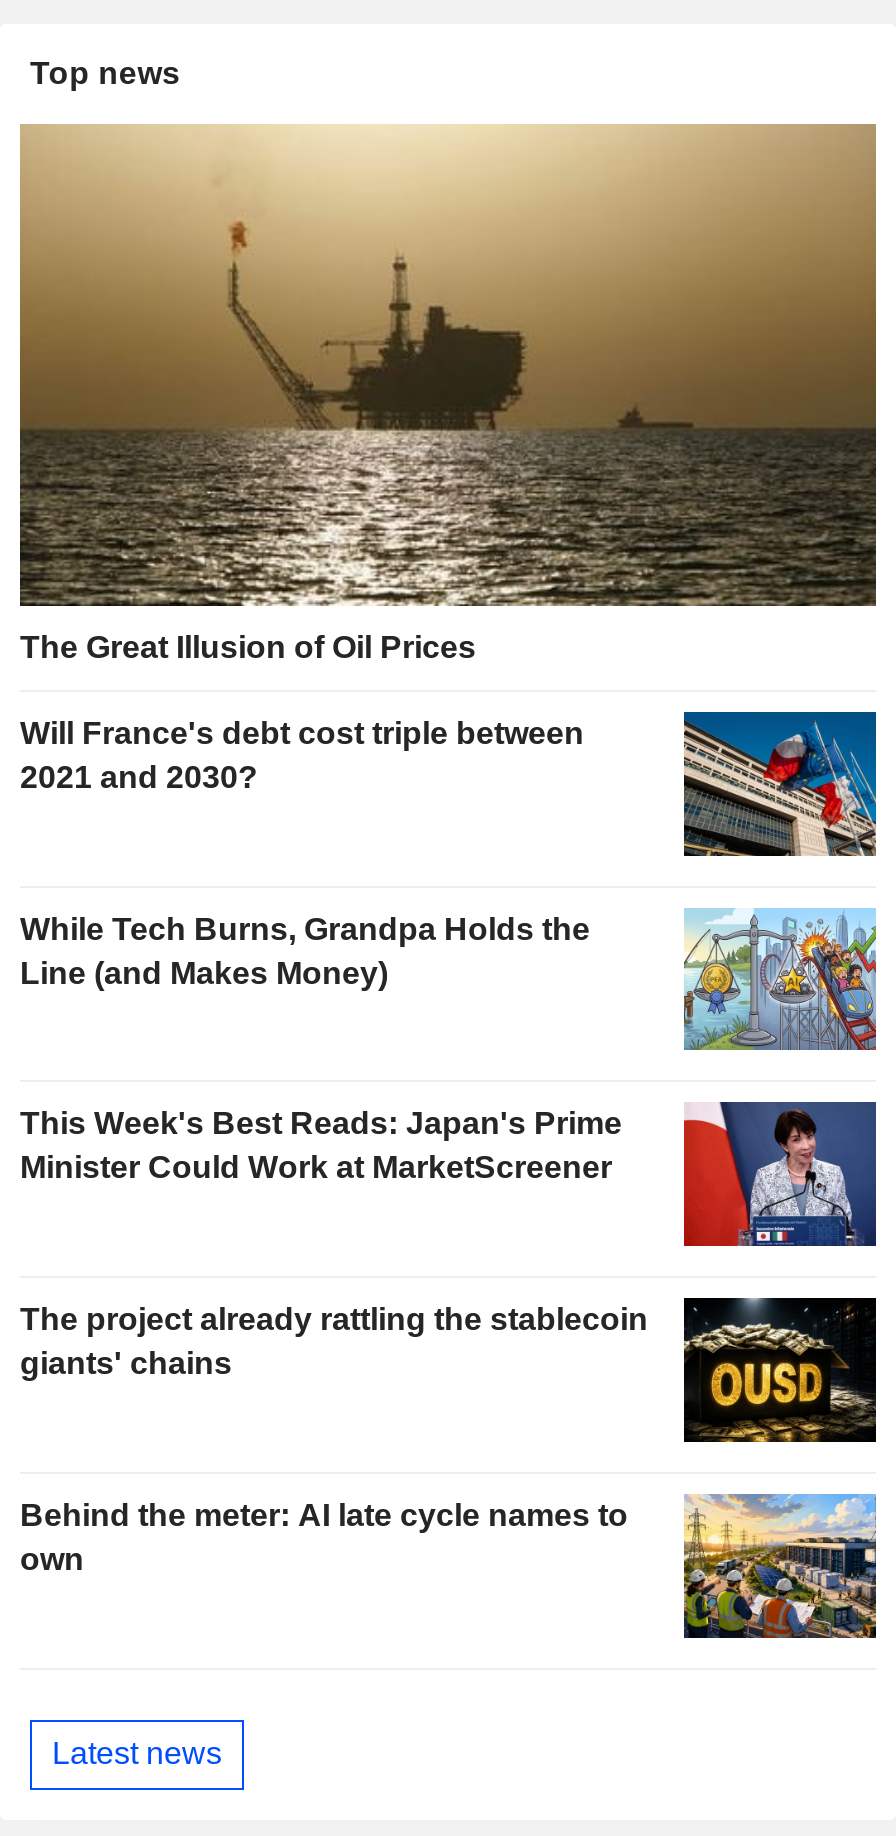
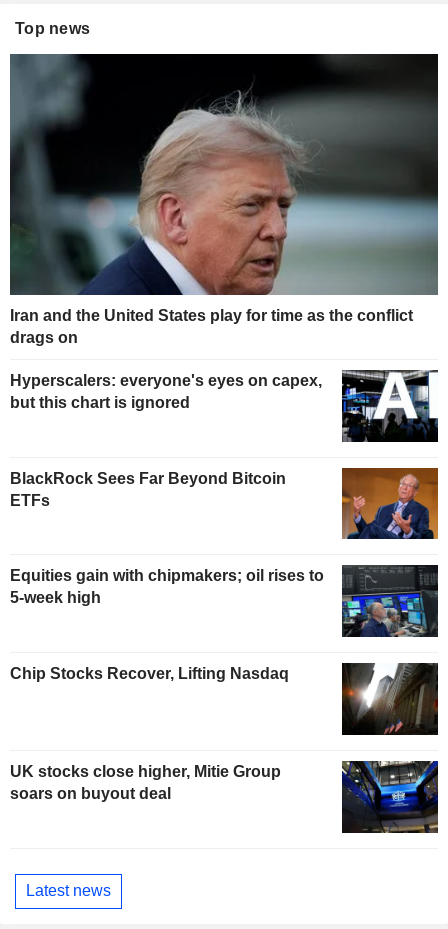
- [image]
- The Great Illusion of Oil Prices
+ [image]
+ Iran and the United States play for time as the conflict
+ drags on

- Will France's debt cost triple between
- 2021 and 2030?
+ Hyperscalers: everyone's eyes on capex,
+ but this chart is ignored

- [image]
+ [image]

- While Tech Burns, Grandpa Holds the
- Line (and Makes Money)
+ BlackRock Sees Far Beyond Bitcoin
+ ETFs

- [image]
+ [image]

- [image]
- This Week's Best Reads: Japan's Prime
- Minister Could Work at MarketScreener
+ [image]
+ Equities gain with chipmakers; oil rises to
+ 5-week high

- The project already rattling the stablecoin
- giants' chains
+ Chip Stocks Recover, Lifting Nasdaq

- [image]
+ [image]

- Behind the meter: AI late cycle names to
- own
+ UK stocks close higher, Mitie Group
+ soars on buyout deal

- [image]
+ [image]
